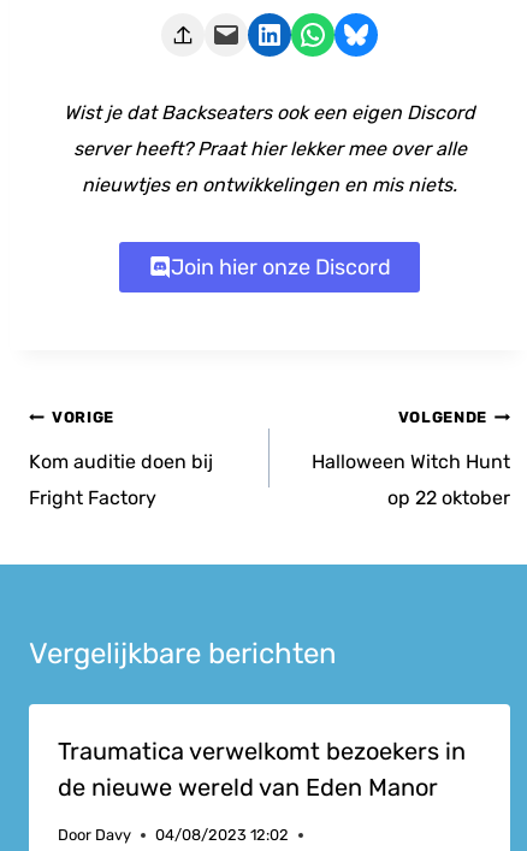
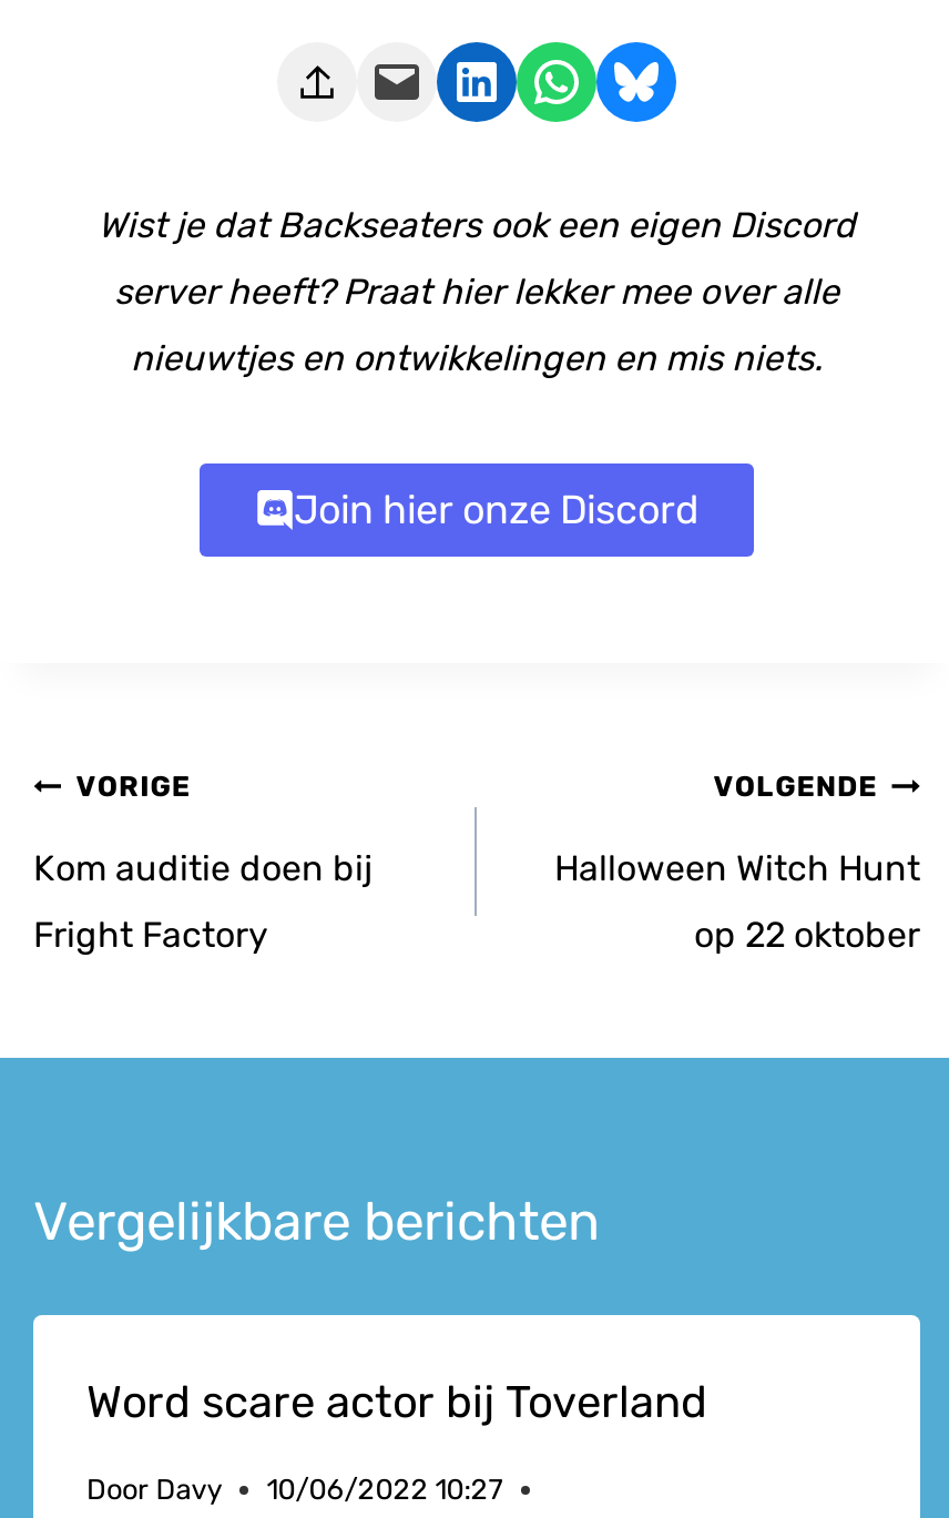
- Traumatica verwelkomt bezoekers in
- de nieuwe wereld van Eden Manor
+ Word scare actor bij Toverland

- Door Davy 04/08/2023 12:02
+ Door Davy 10/06/2022 10:27
